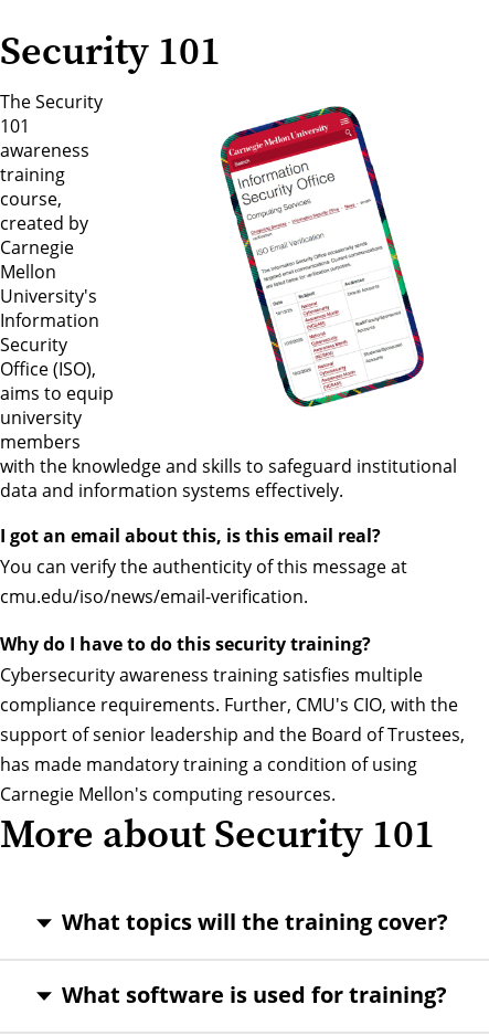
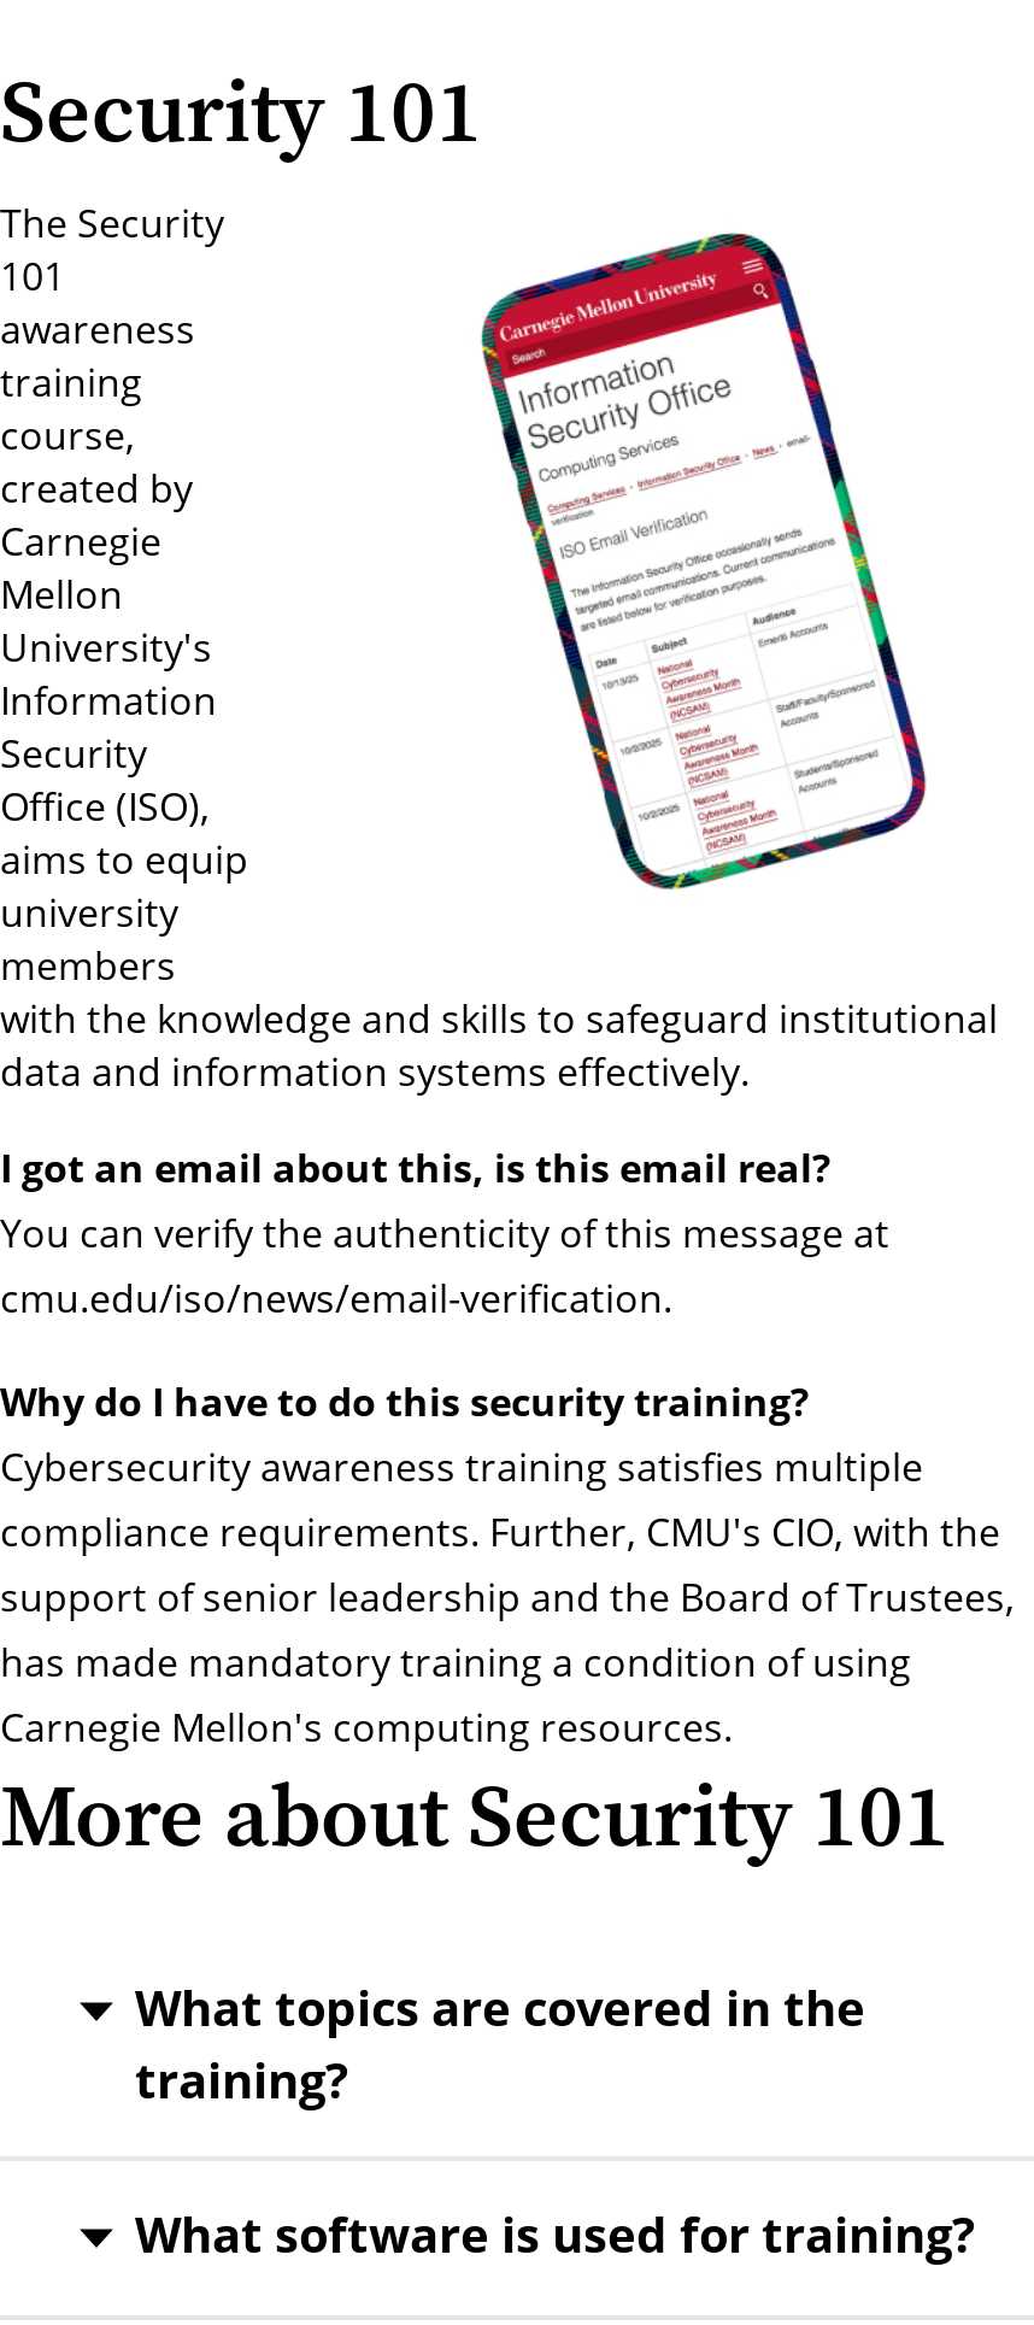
- What topics will the training cover?
+ What topics are covered in the
+ training?
